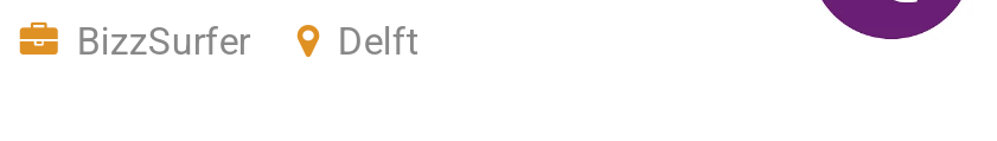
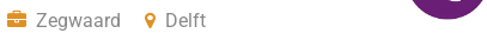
- BizzSurfer
+ Zegwaard
